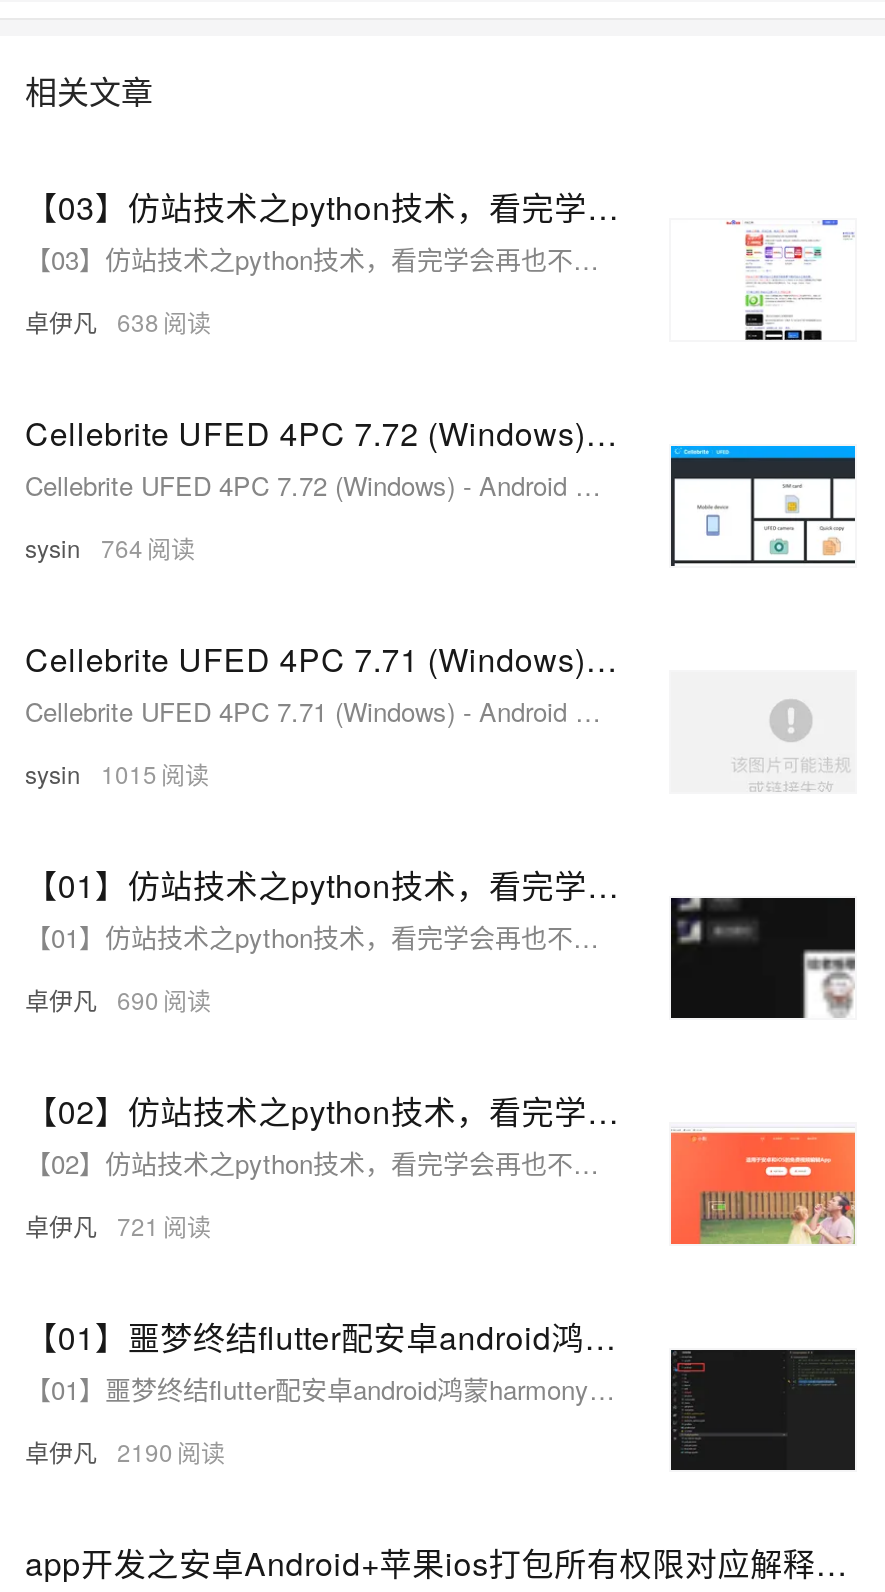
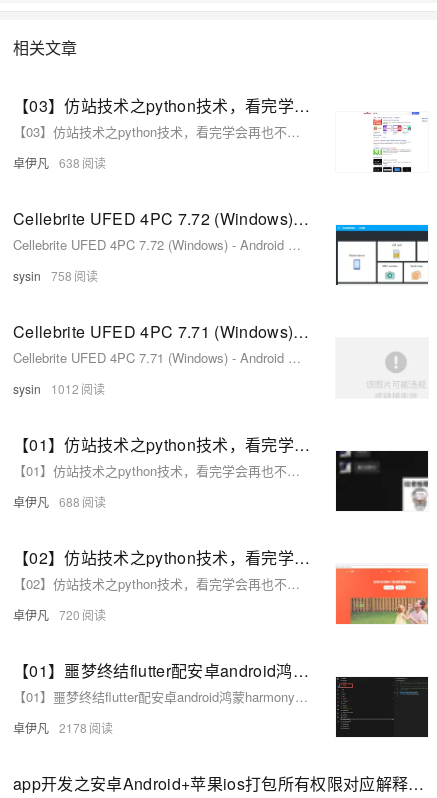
- sysin 764
+ sysin 758

- sysin 1015
+ sysin 1012

- 卓伊凡 690
+ 卓伊凡 688

- 卓伊凡 721
+ 卓伊凡 720

- 卓伊凡 2190
+ 卓伊凡 2178
